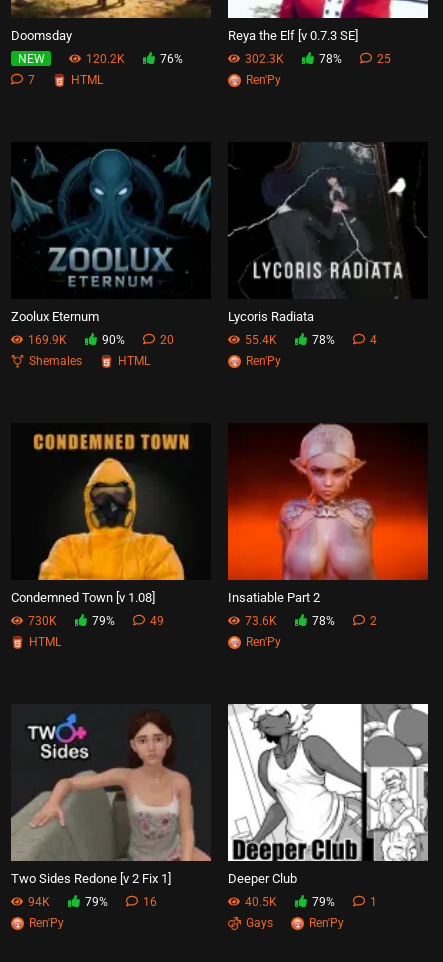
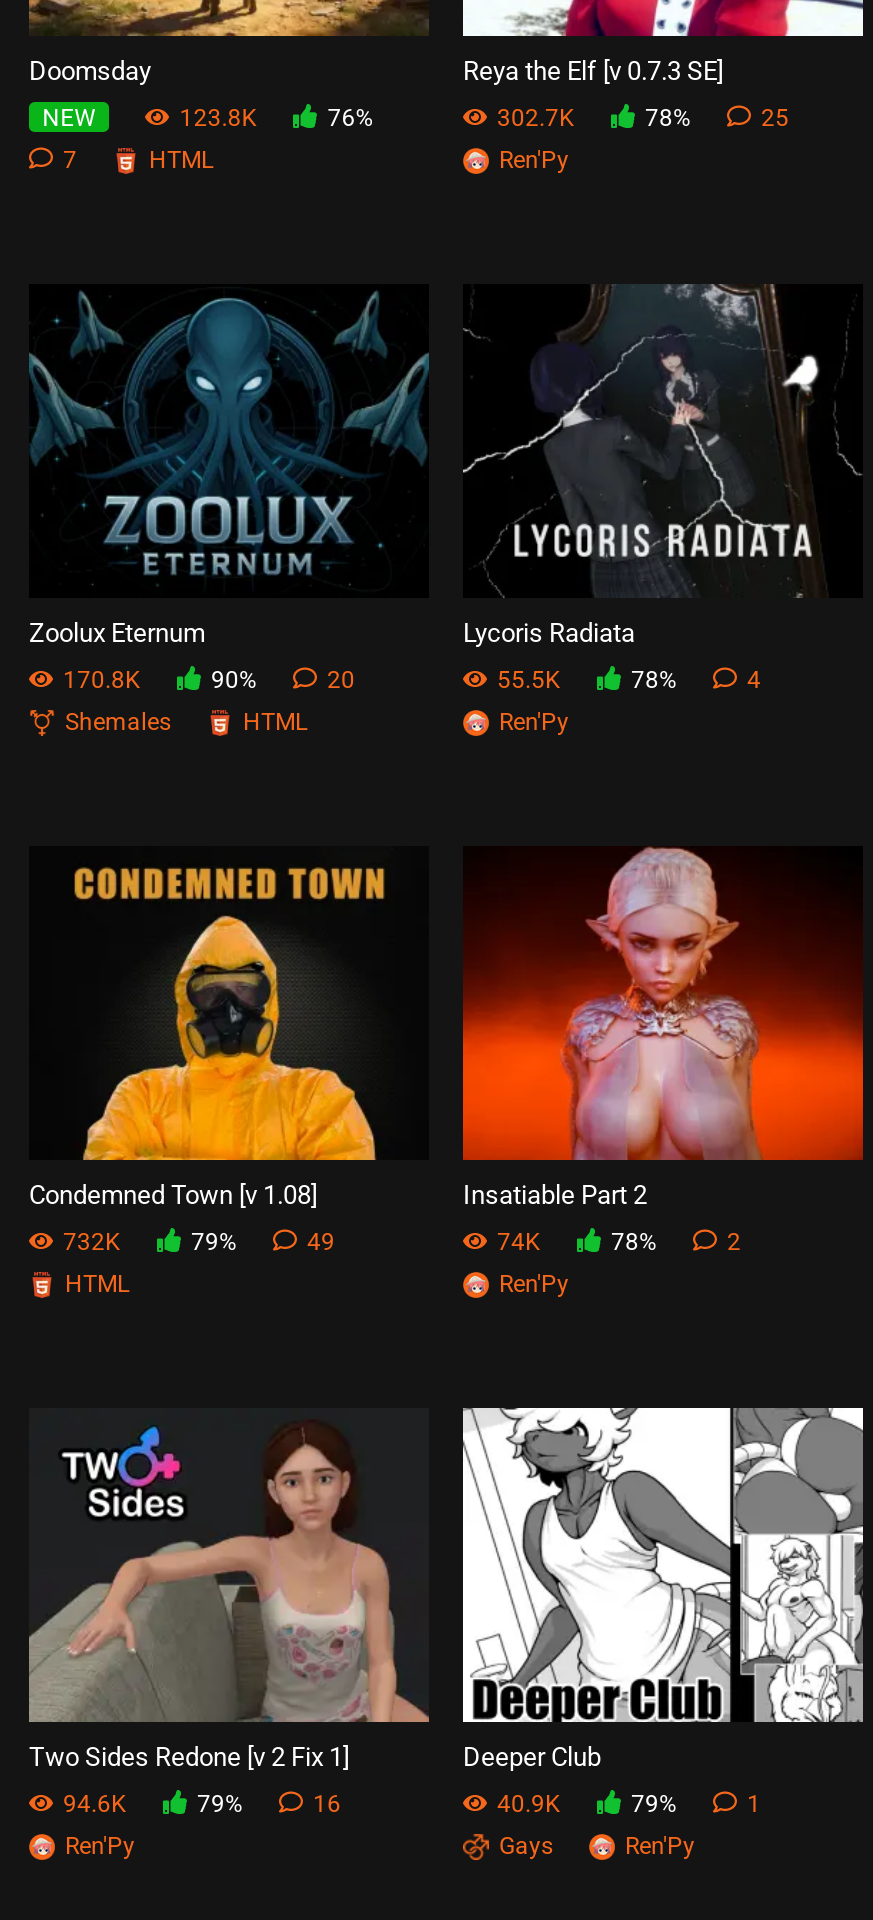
- 120.2K
+ 123.8K

- 302.3K
+ 302.7K

- 169.9K
+ 170.8K

- 55.4K
+ 55.5K

- 730K
+ 732K

- 73.6K
+ 74K

- 94K
+ 94.6K

- 40.5K
+ 40.9K
